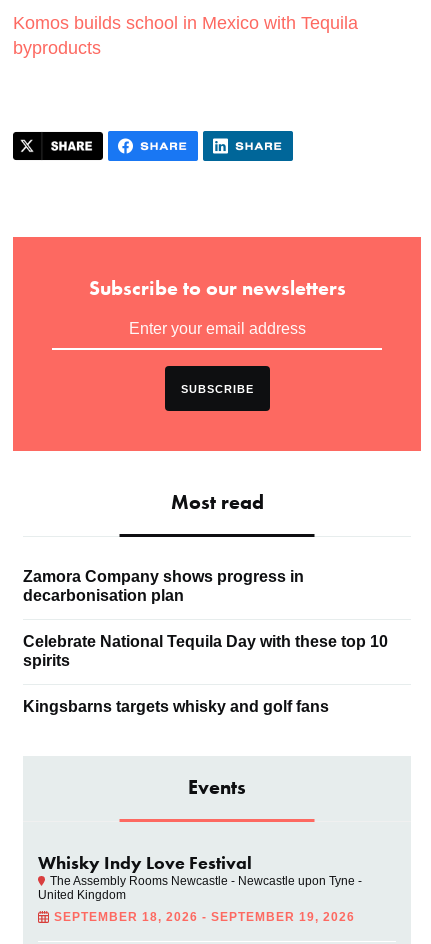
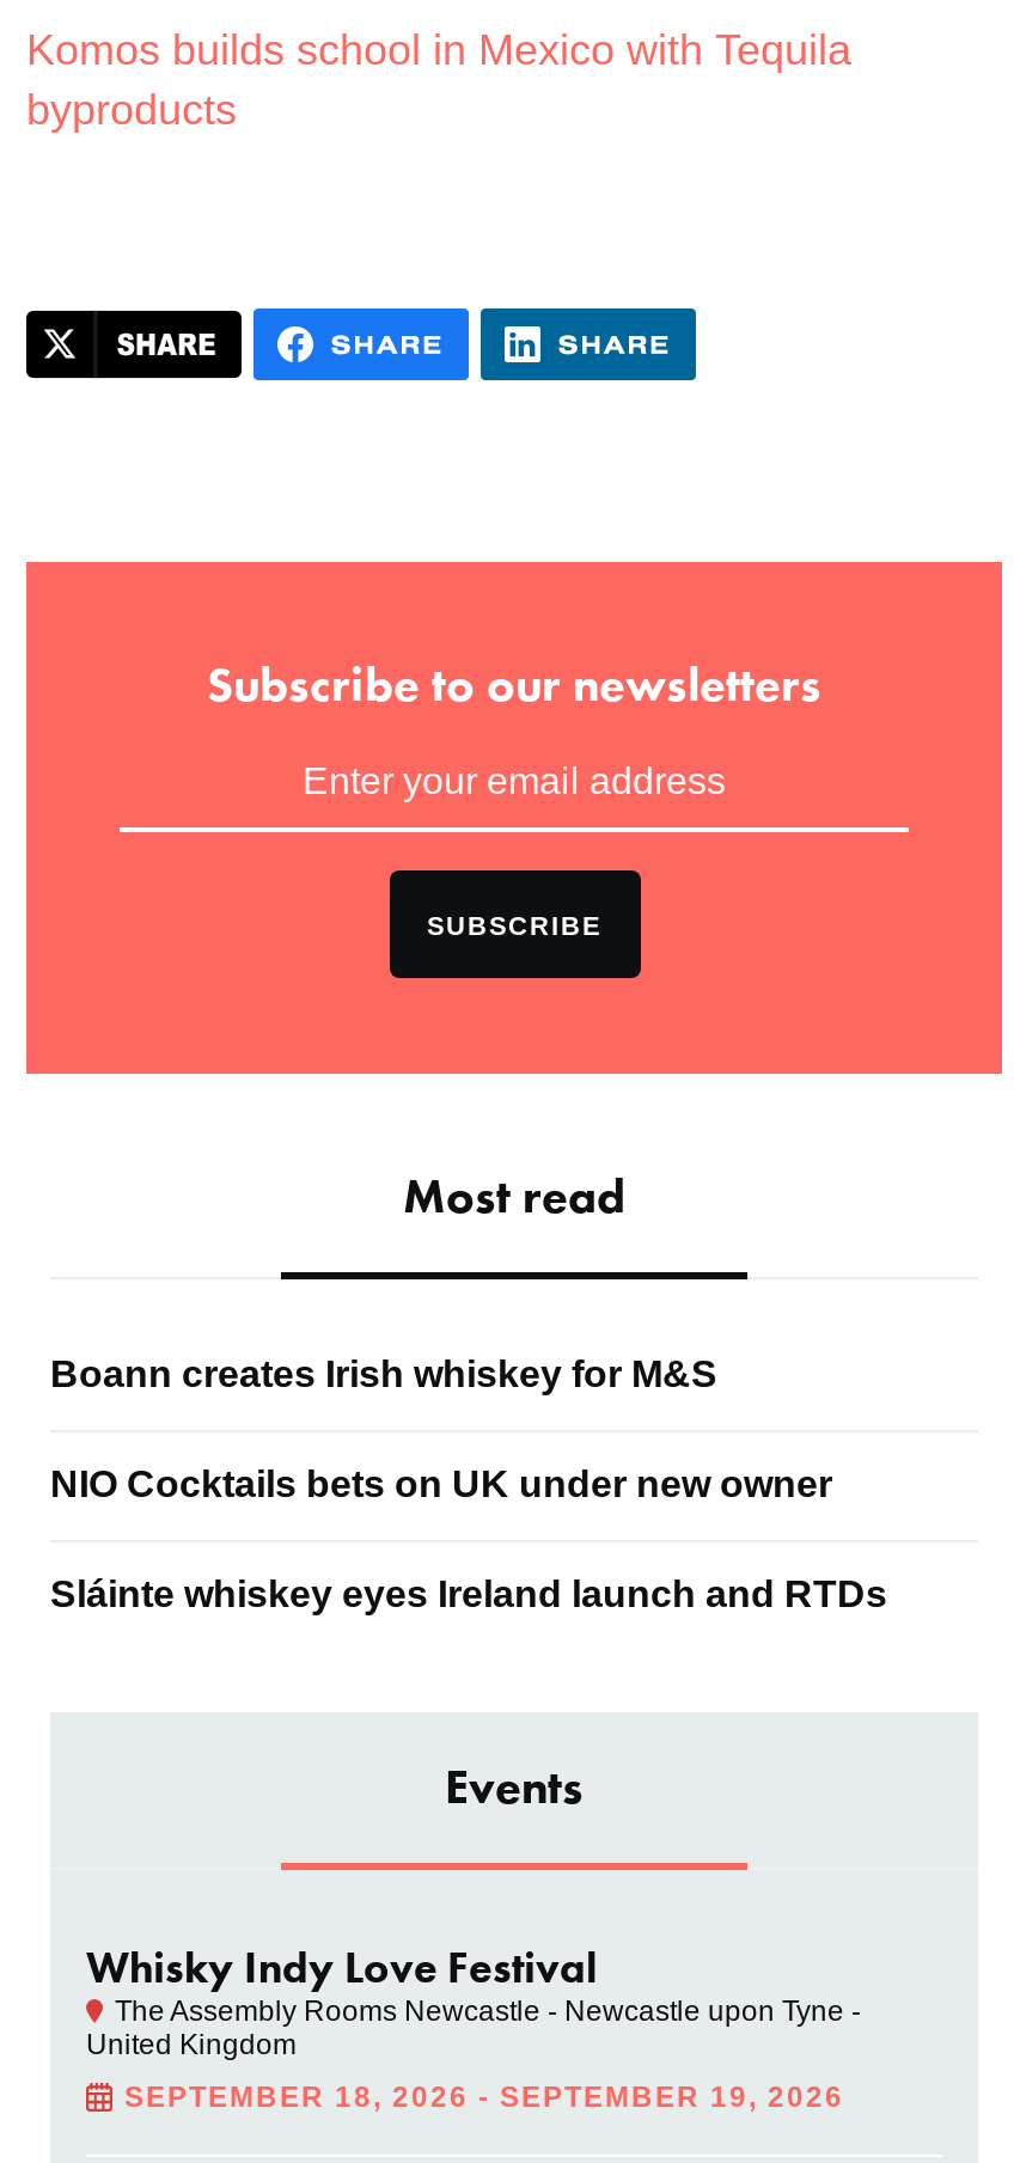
- Zamora Company shows progress in
- decarbonisation plan
+ Boann creates Irish whiskey for M&S

- Celebrate National Tequila Day with these top 10
- spirits
+ NIO Cocktails bets on UK under new owner

- Kingsbarns targets whisky and golf fans
+ Sláinte whiskey eyes Ireland launch and RTDs
